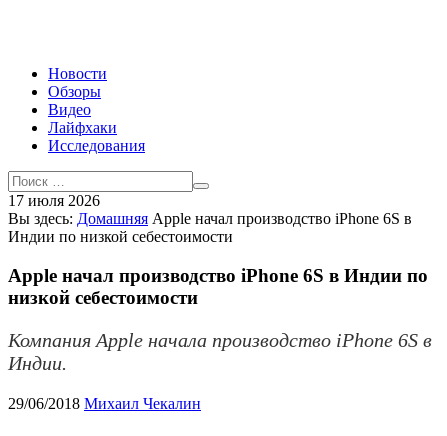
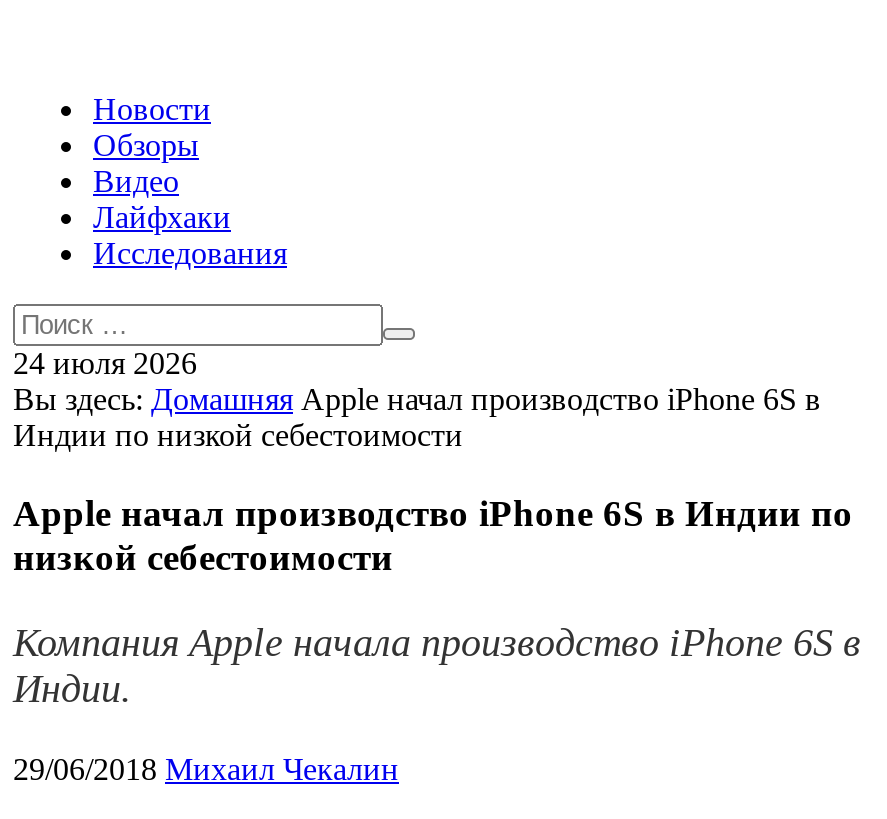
- 17 июля 2026
+ 24 июля 2026
